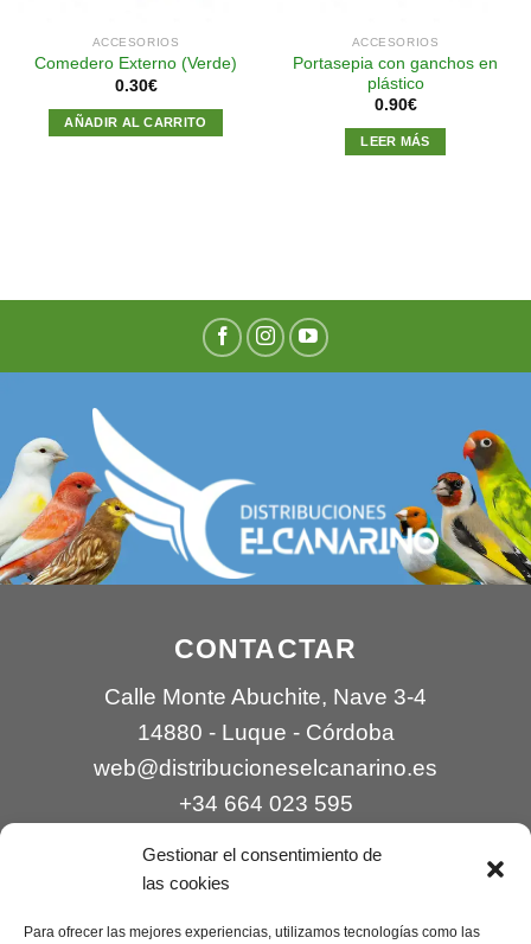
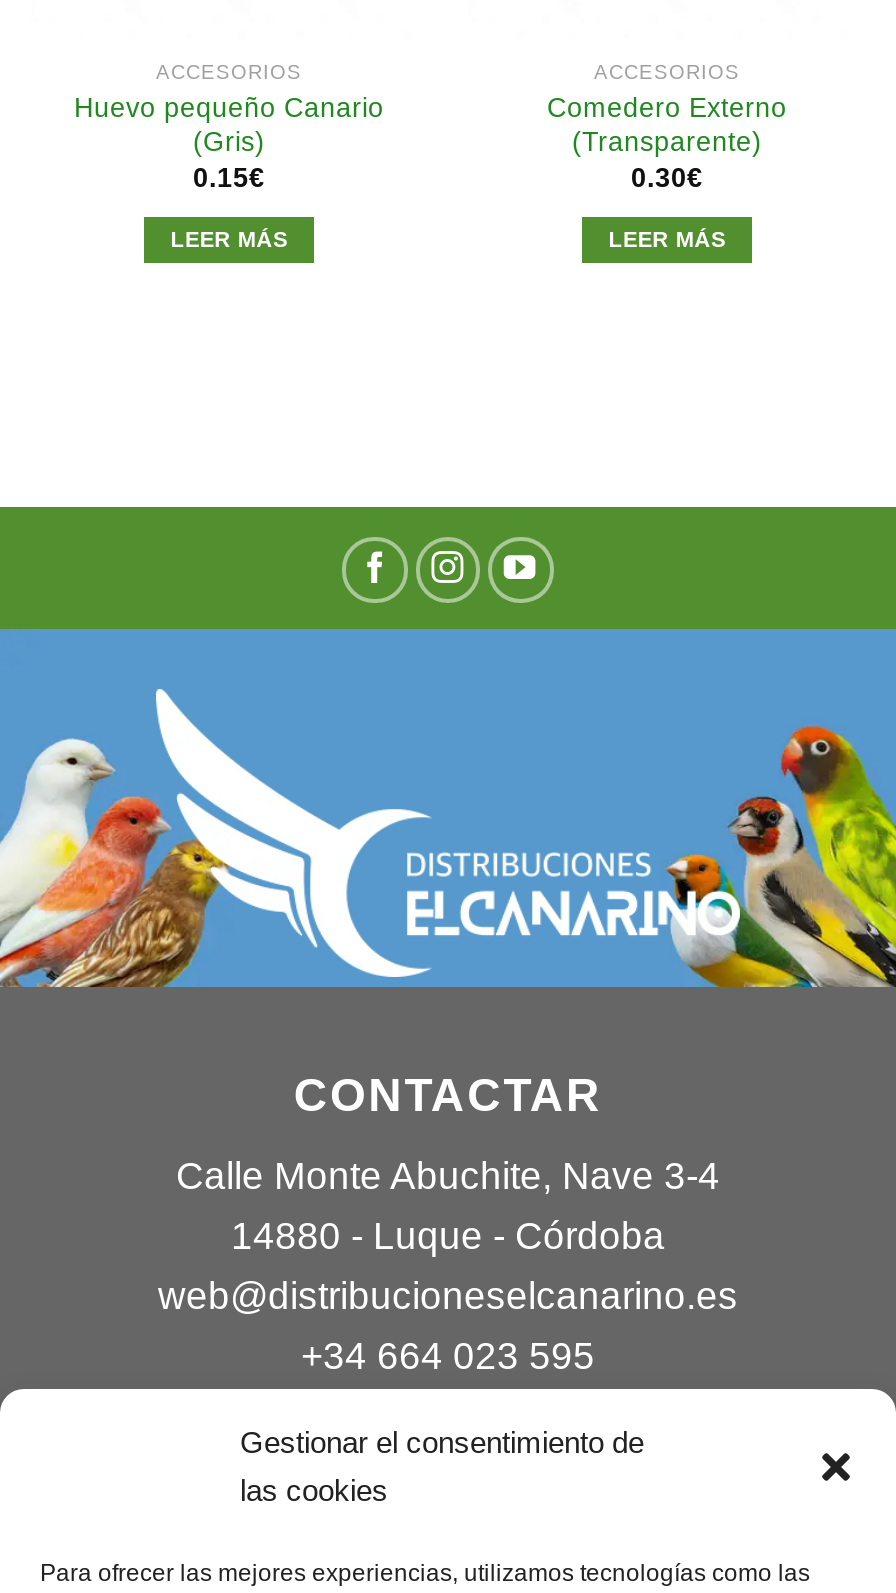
- Comedero Externo (Verde)
- 0.30€
+ Huevo pequeño Canario
+ (Gris)
+ 0.15€

- Portasepia con ganchos en
- plástico
- 0.90€
+ Comedero Externo
+ (Transparente)
+ 0.30€

- AÑADIR AL CARRITO
+ LEER MÁS
